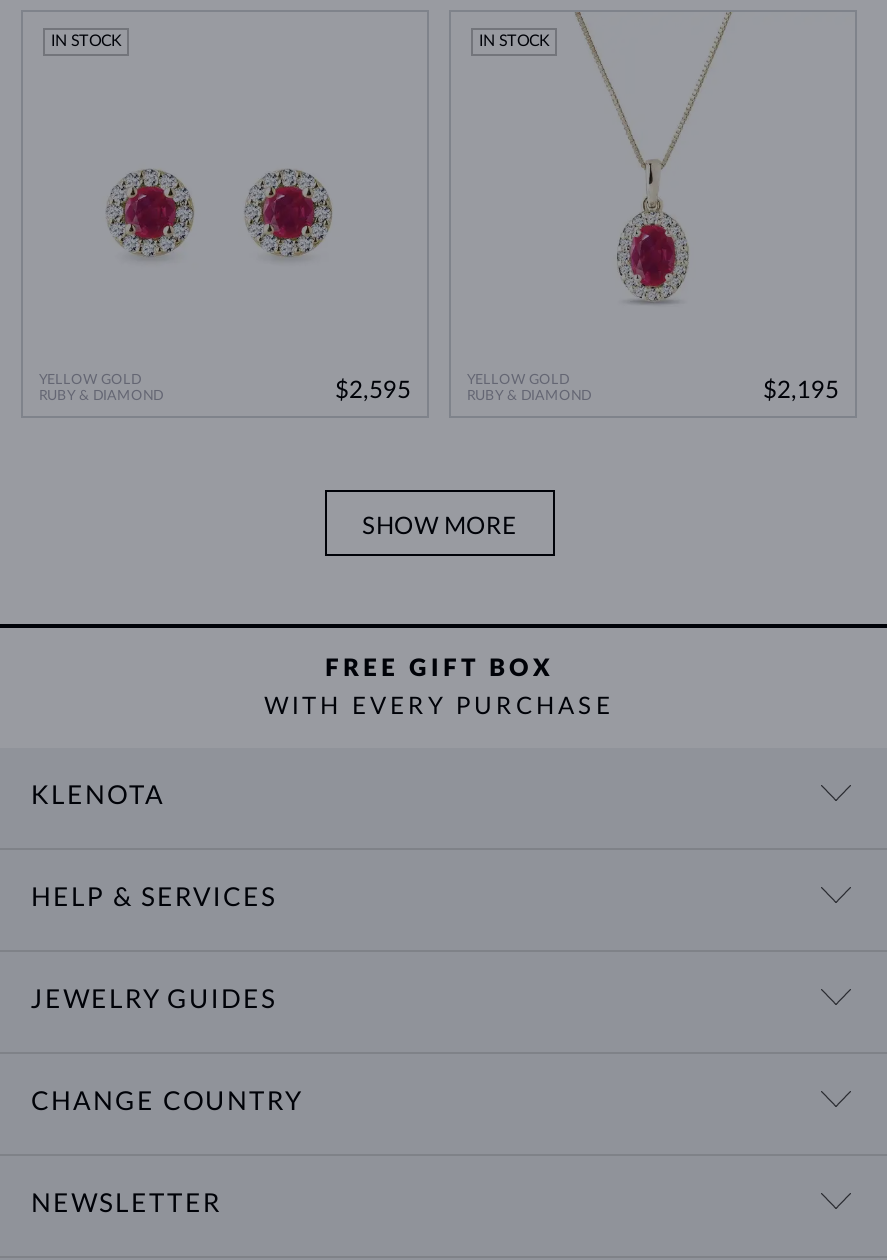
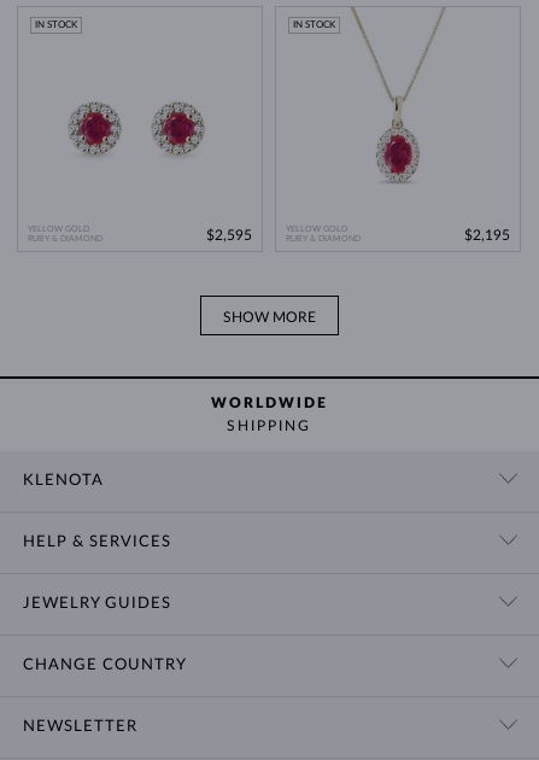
- FREE GIFT BOX
+ WORLDWIDE

- WITH EVERY PURCHASE
+ SHIPPING
